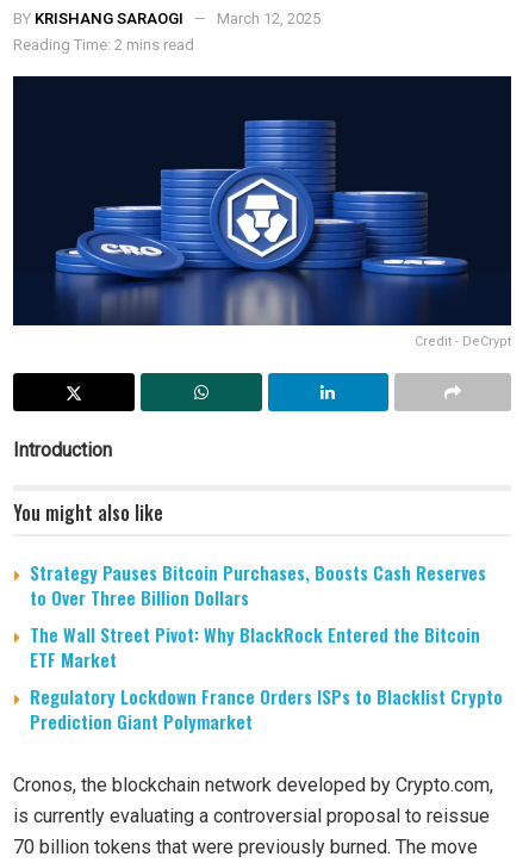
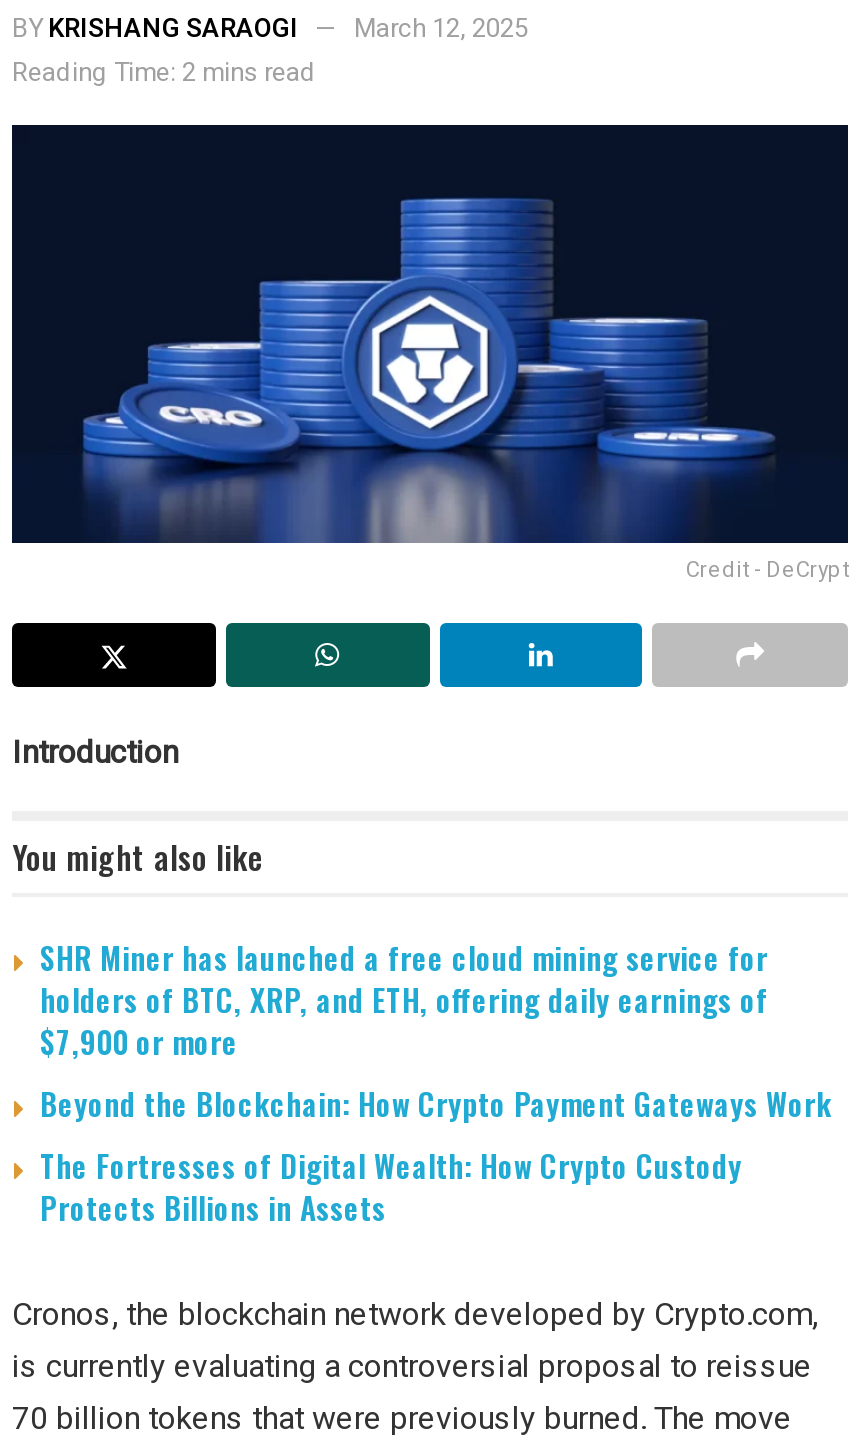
- Strategy Pauses Bitcoin Purchases, Boosts Cash Reserves
- to Over Three Billion Dollars
- The Wall Street Pivot: Why BlackRock Entered the Bitcoin
- ETF Market
- Regulatory Lockdown France Orders ISPs to Blacklist Crypto
- Prediction Giant Polymarket
+ SHR Miner has launched a free cloud mining service for
+ holders of BTC, XRP, and ETH, offering daily earnings of
+ $7,900 or more
+ Beyond the Blockchain: How Crypto Payment Gateways Work
+ The Fortresses of Digital Wealth: How Crypto Custody
+ Protects Billions in Assets
